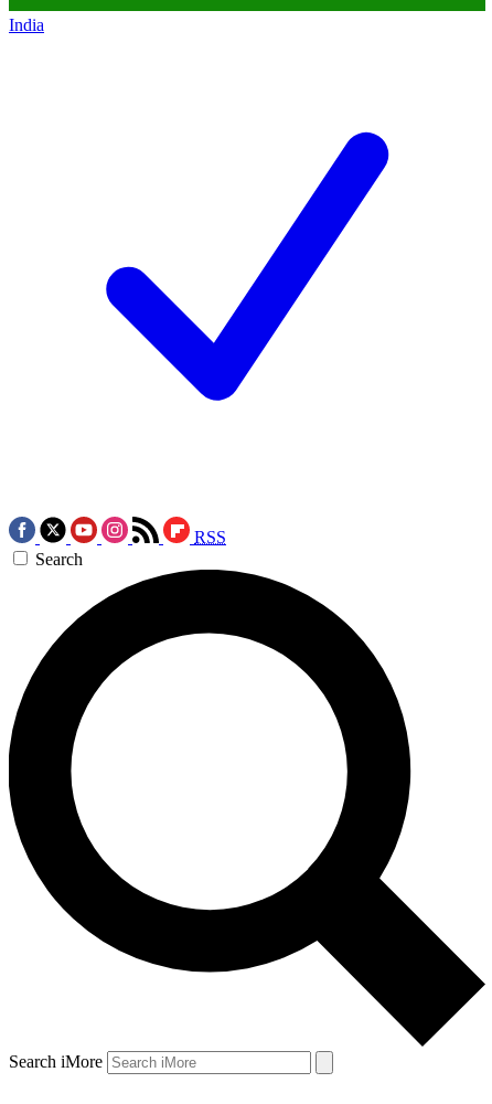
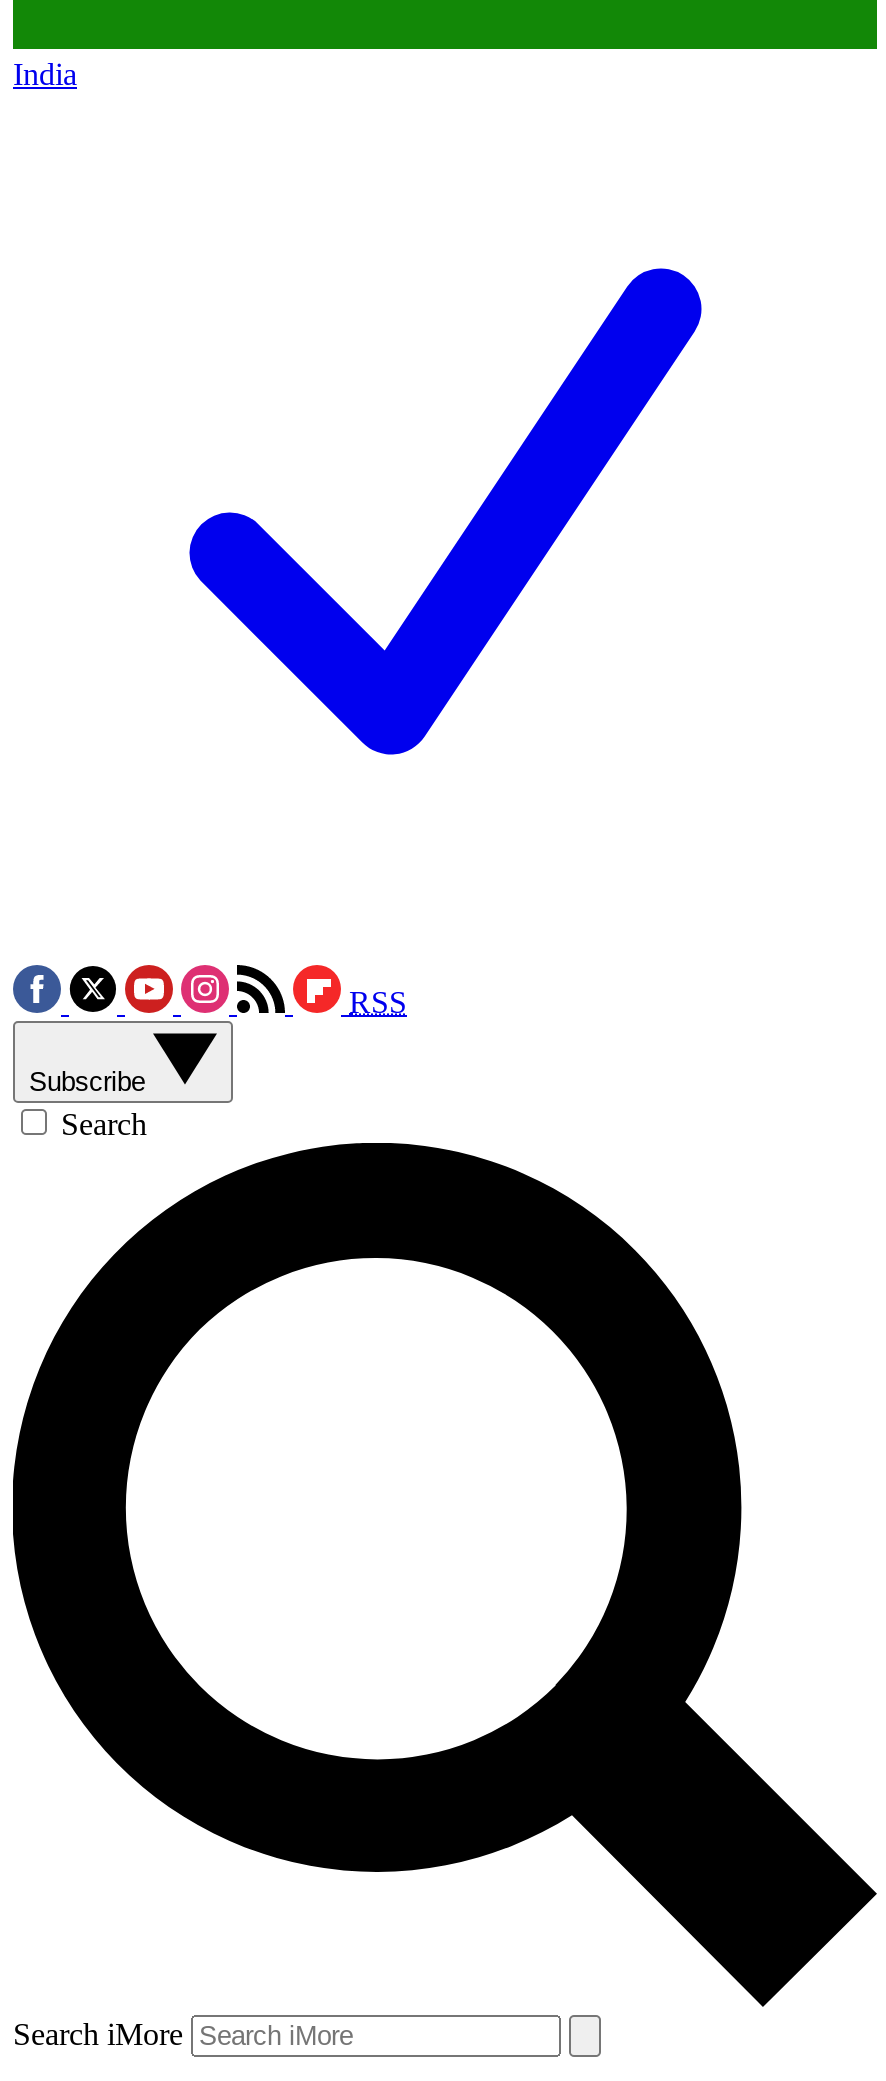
+ Subscribe
